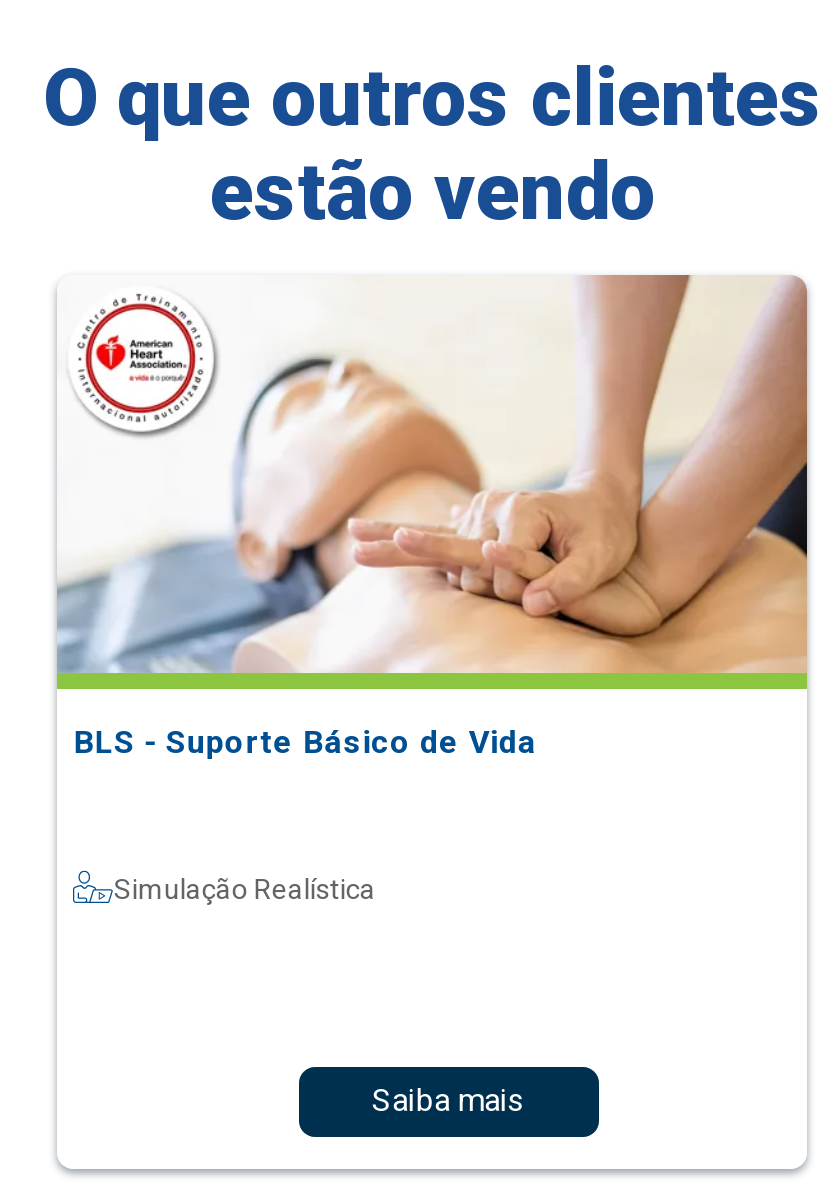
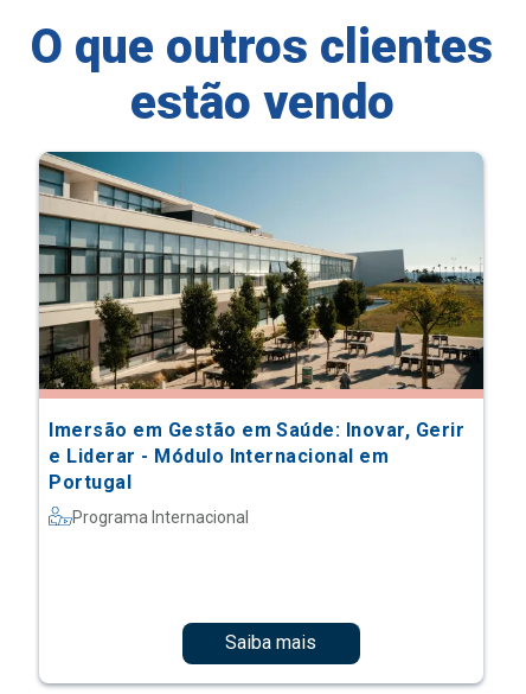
- [image]
- BLS - Suporte Básico de Vida
+ [image]
+ Imersão em Gestão em Saúde: Inovar, Gerir
+ e Liderar - Módulo Internacional em
+ Portugal

- Simulação Realística
+ Programa Internacional
